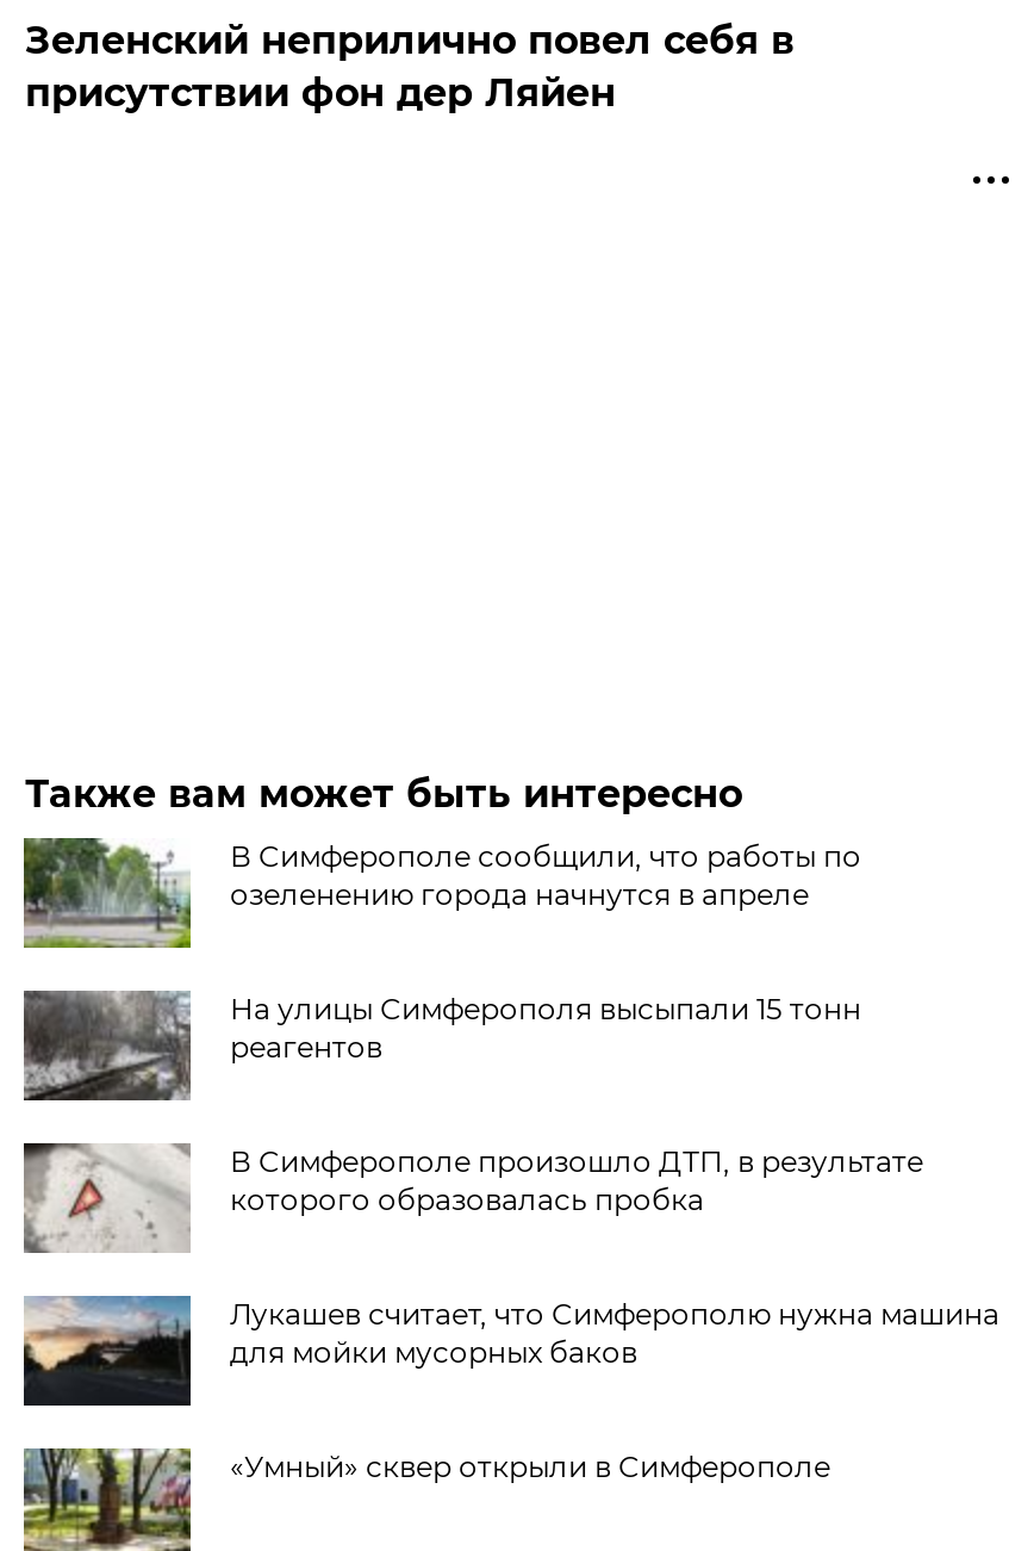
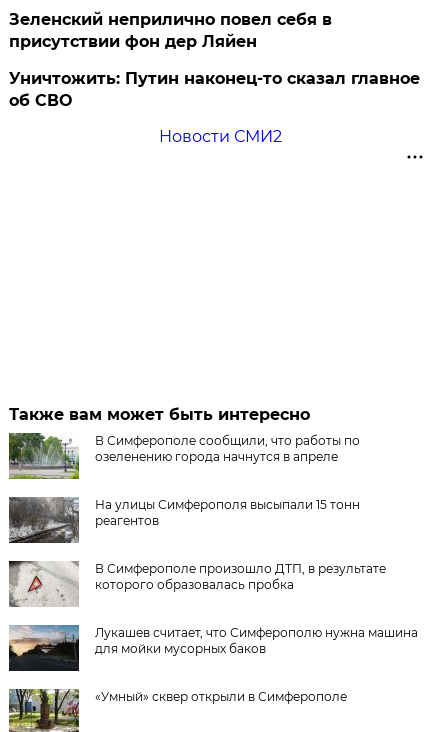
+ Уничтожить: Путин наконец-то сказал главное
+ об СВО
+ Новости СМИ2
